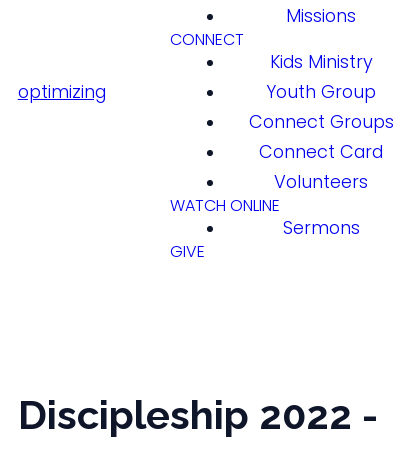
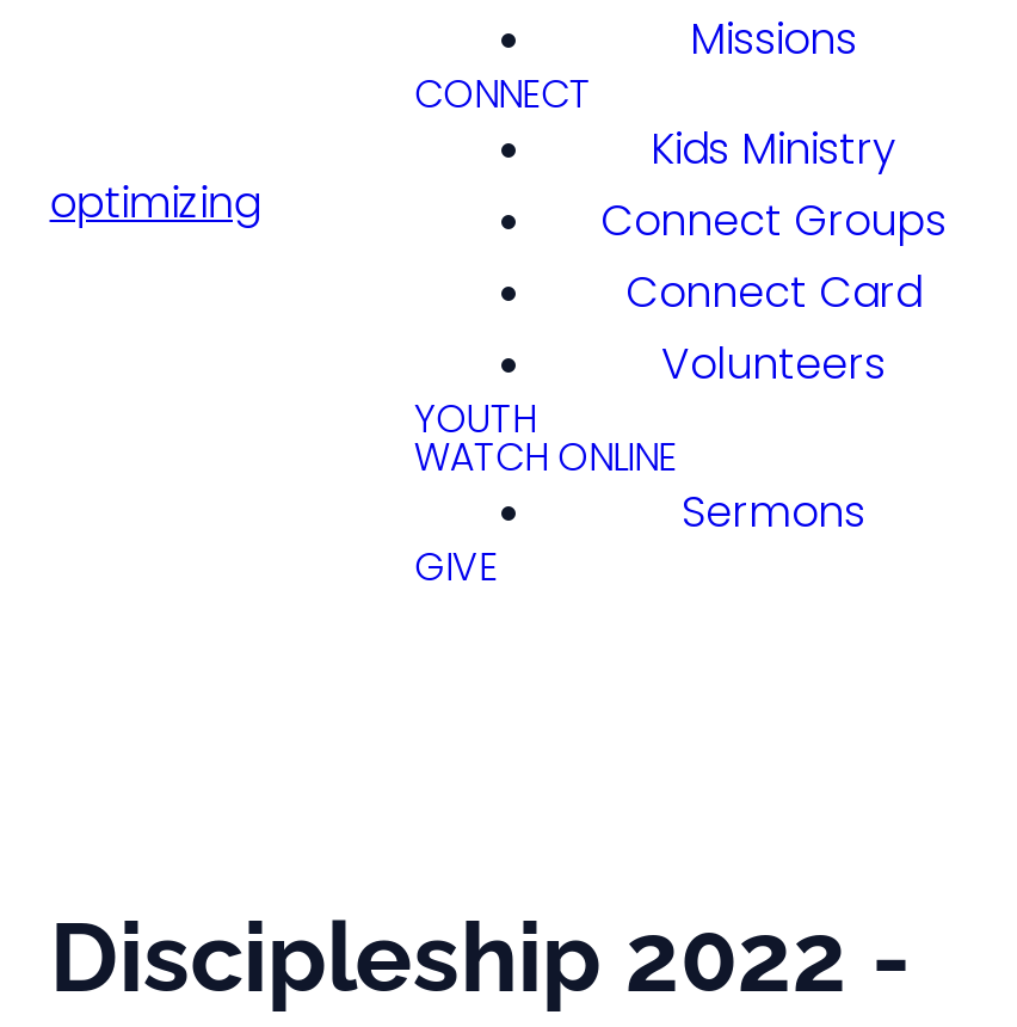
- Youth Group

moved up: Connect Groups | Connect Card | Volunteers

+ YOUTH
